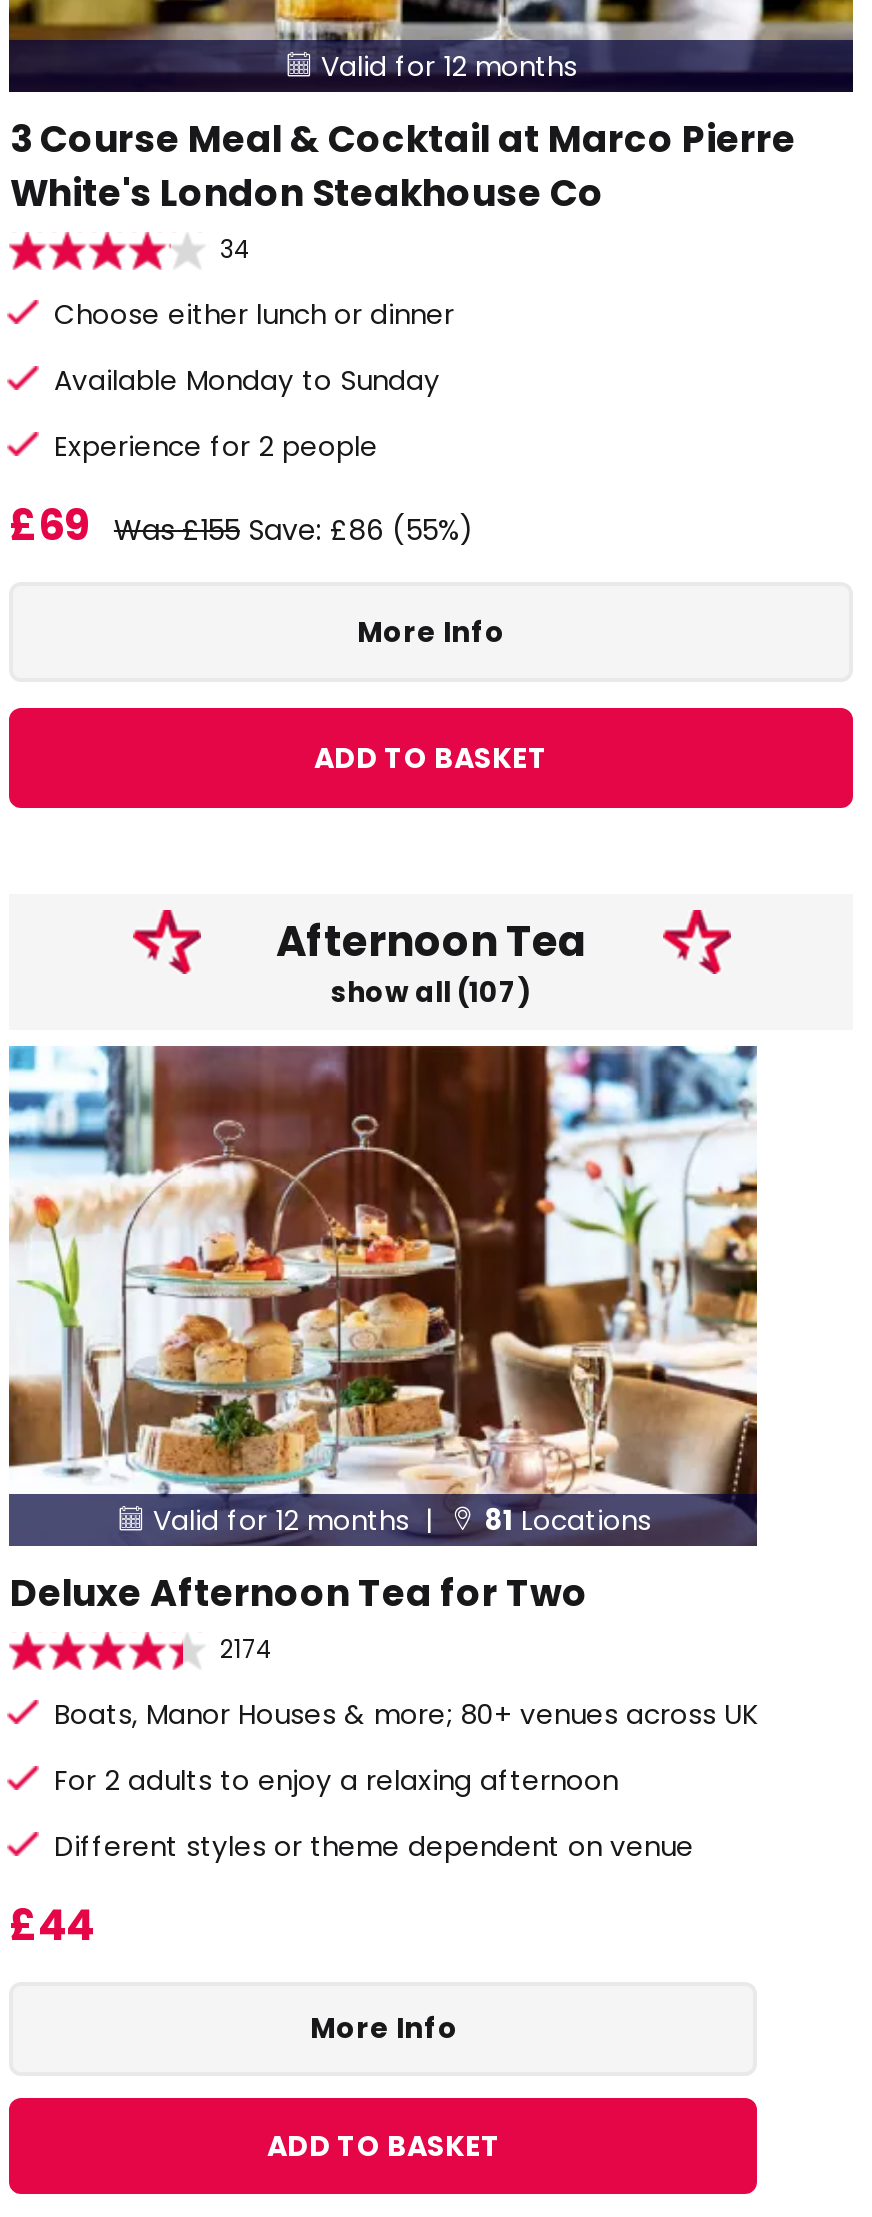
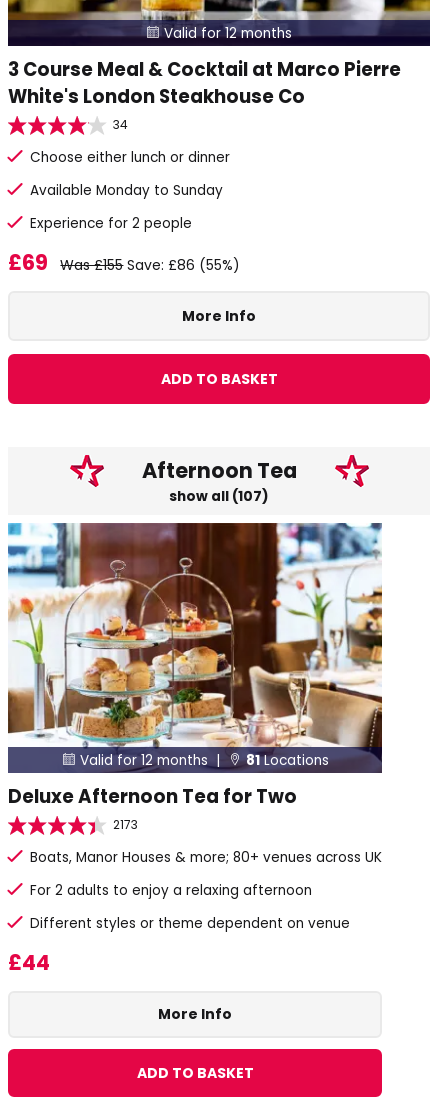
- 2174
+ 2173
